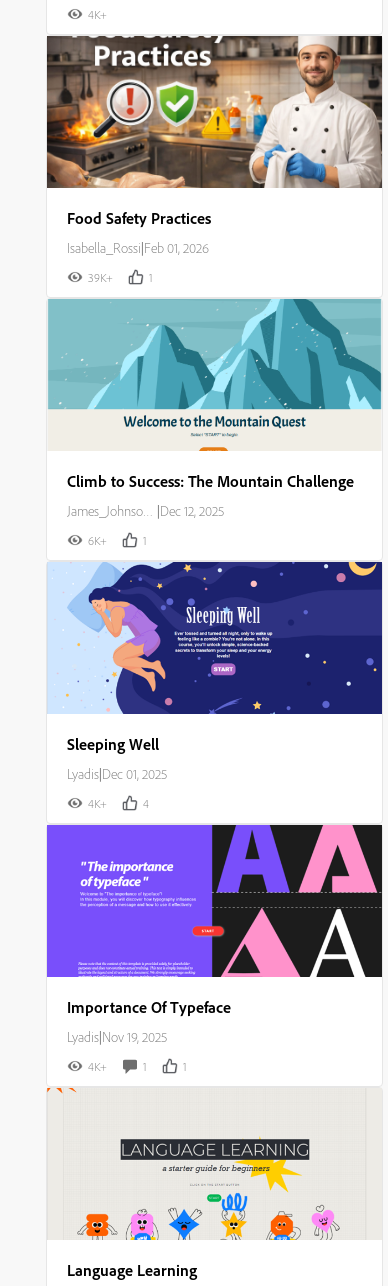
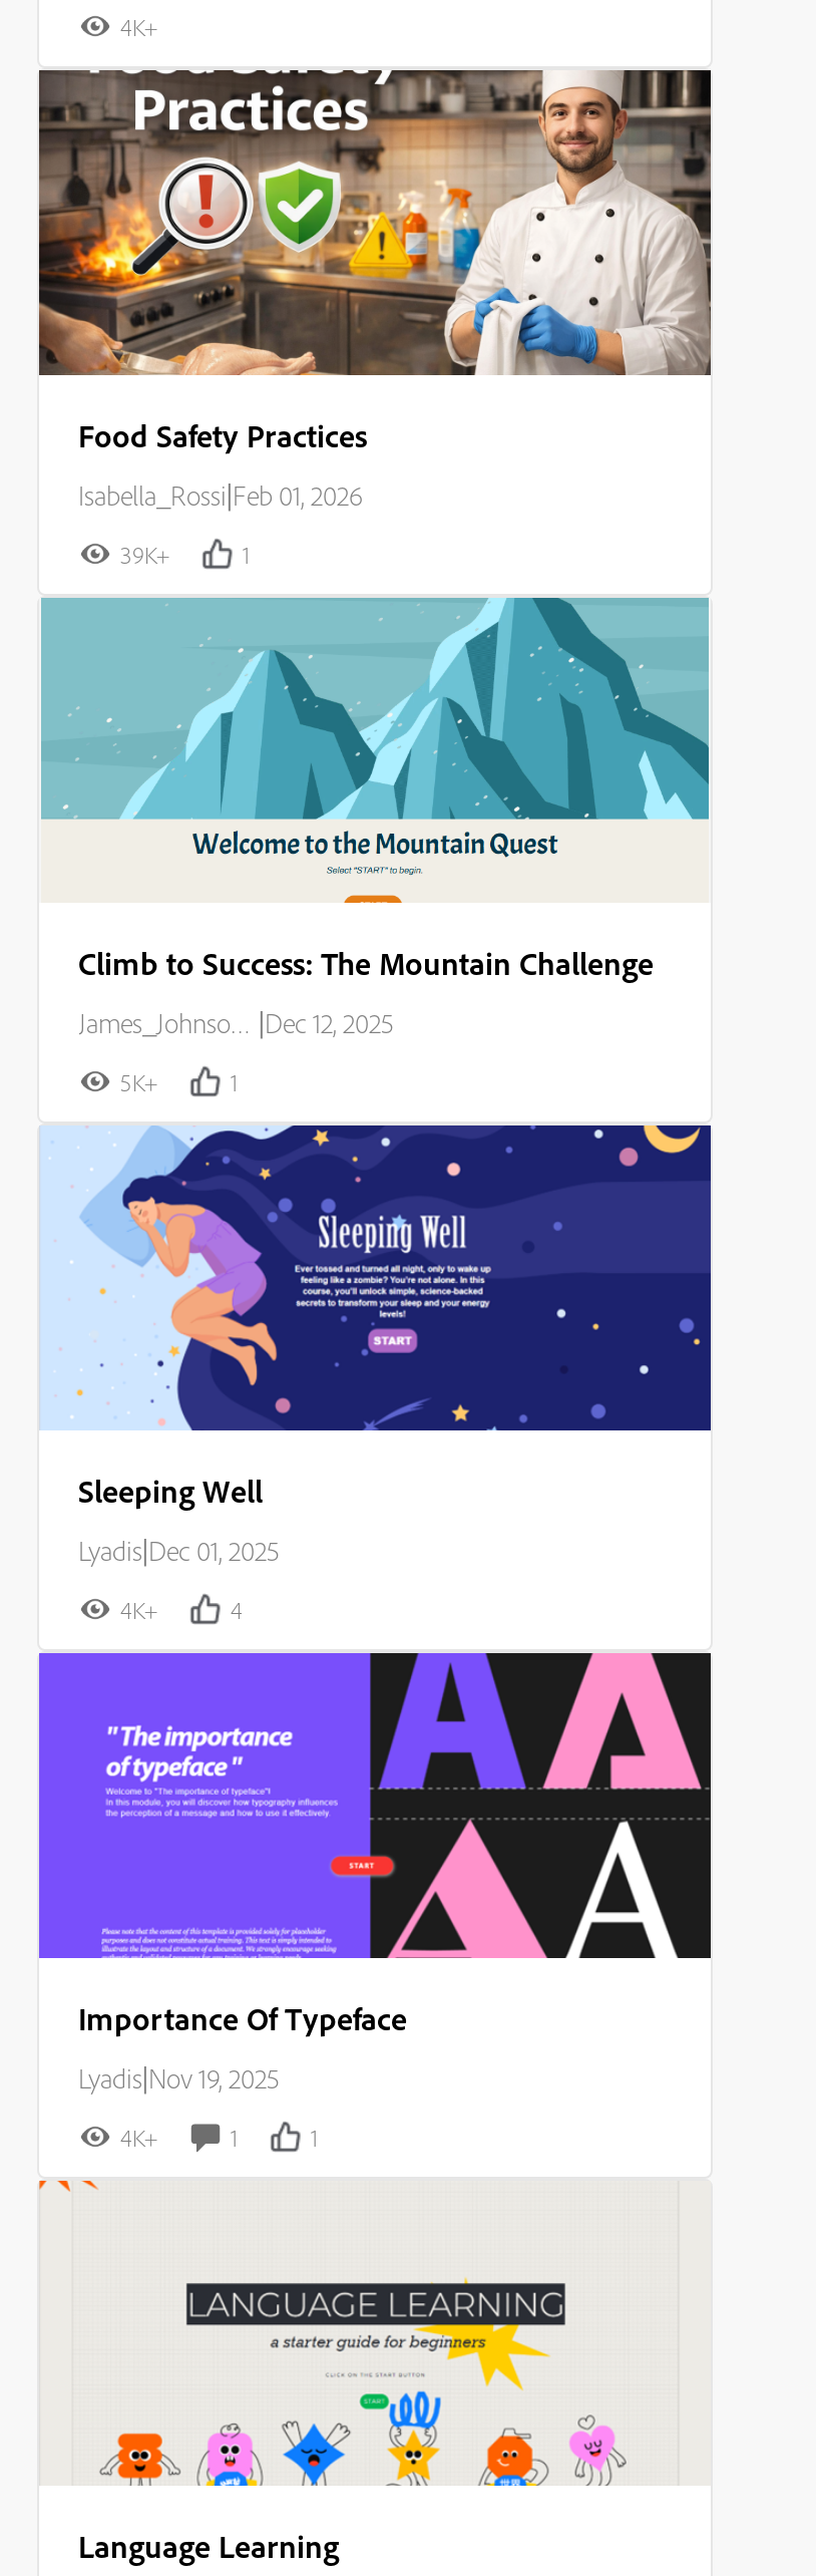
- 6K+
+ 5K+
